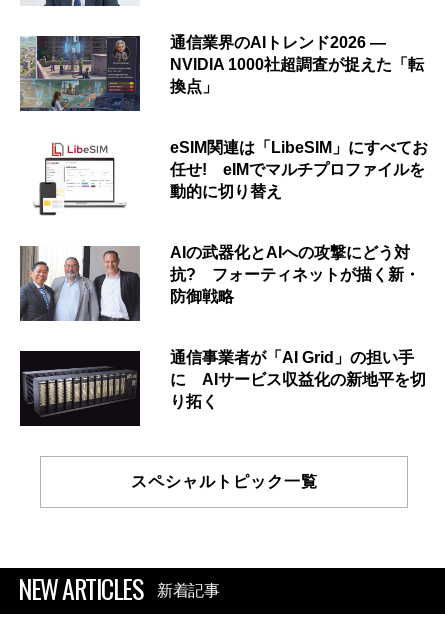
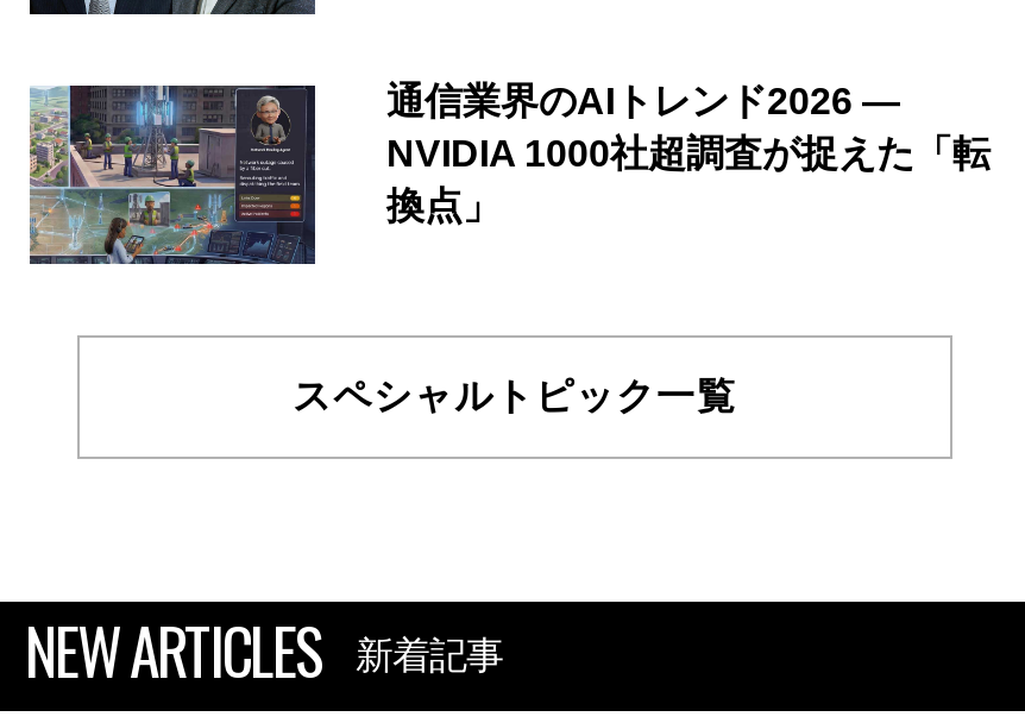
- [image]

- eSIM関連は「LibeSIM」にすべてお
- 任せ! eIMでマルチプロファイルを
- 動的に切り替え

- [image]
- AIの武器化とAIへの攻撃にどう対
- 抗? フォーティネットが描く新・
- 防御戦略

- [image]
- 通信事業者が「AI Grid」の担い手
- に AIサービス収益化の新地平を切
- り拓く
